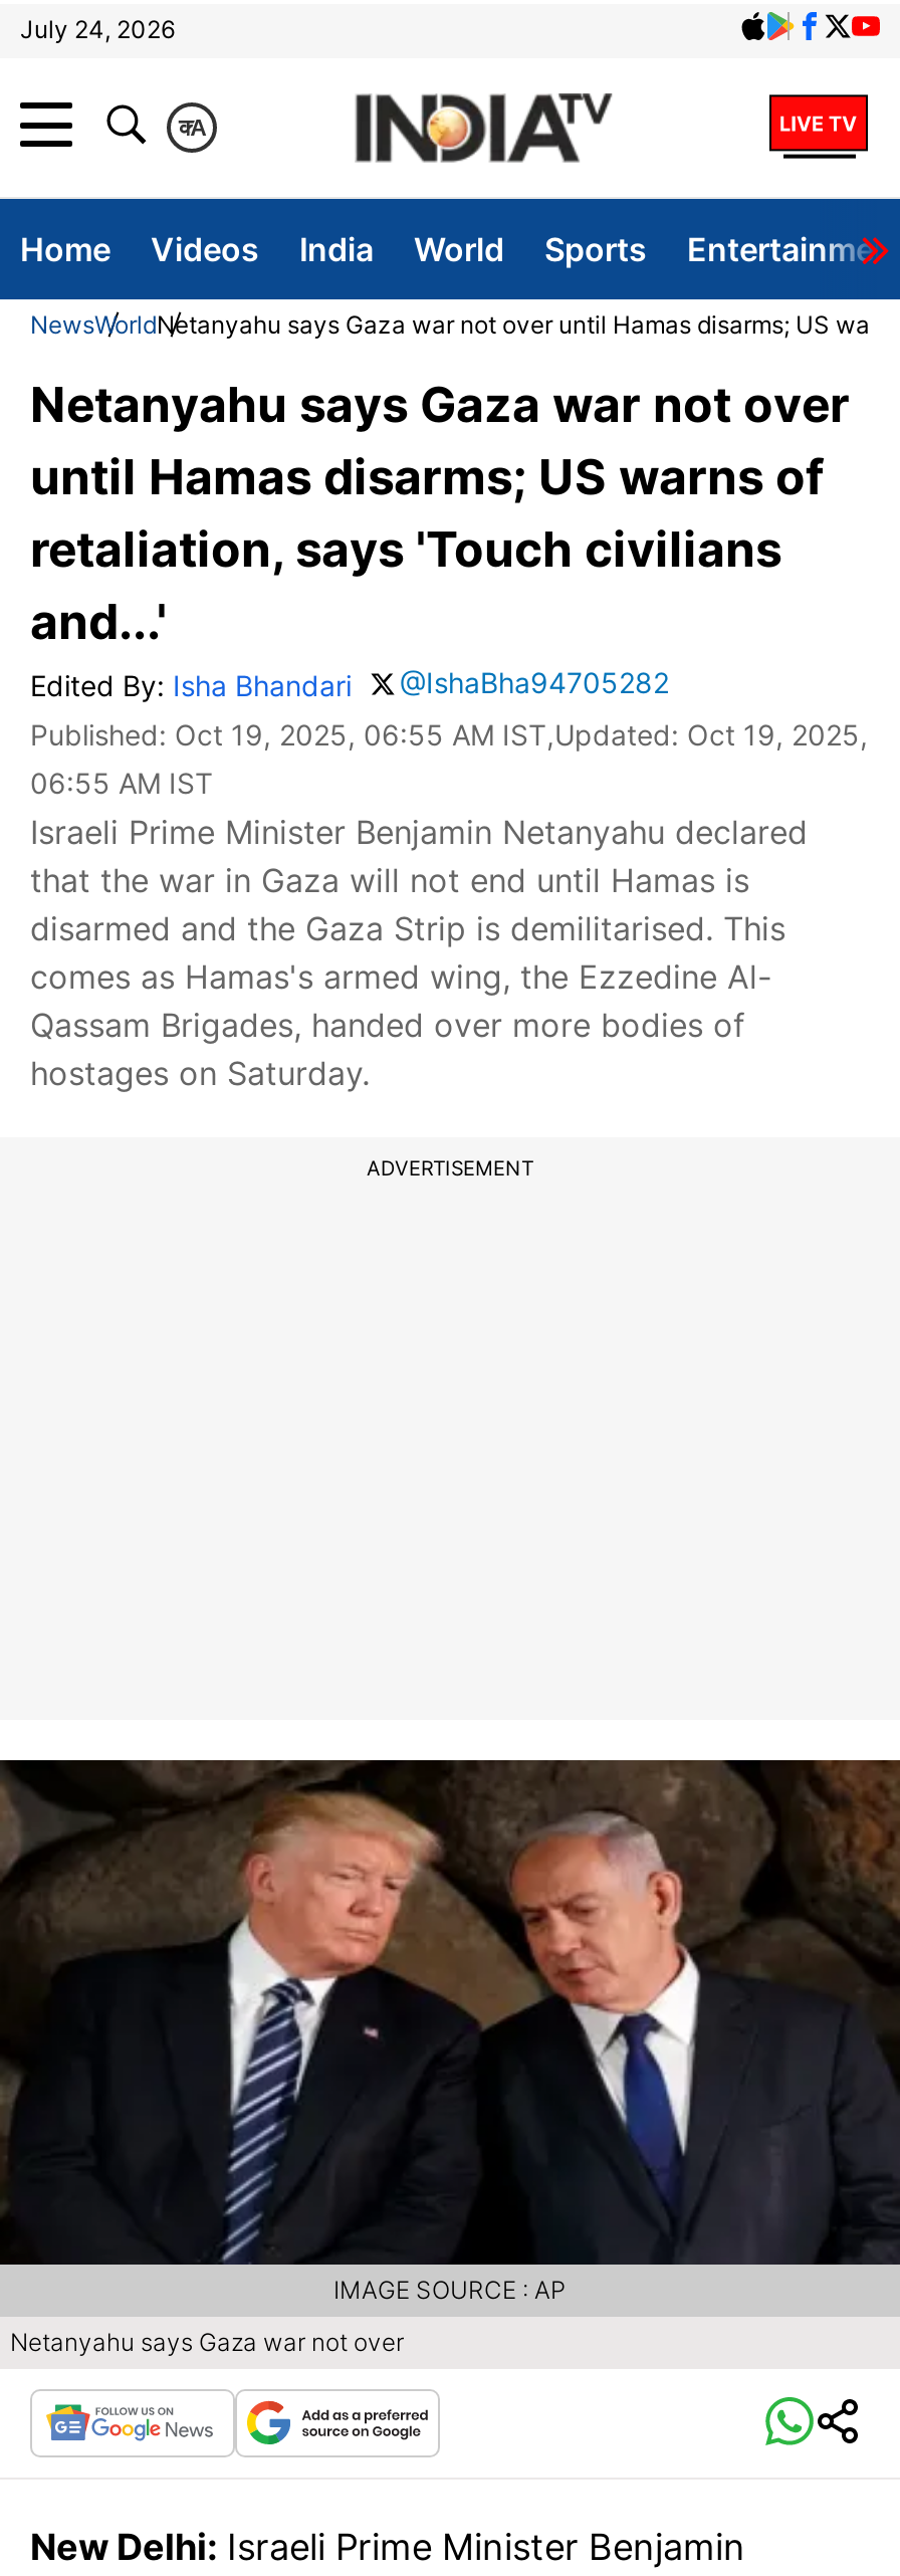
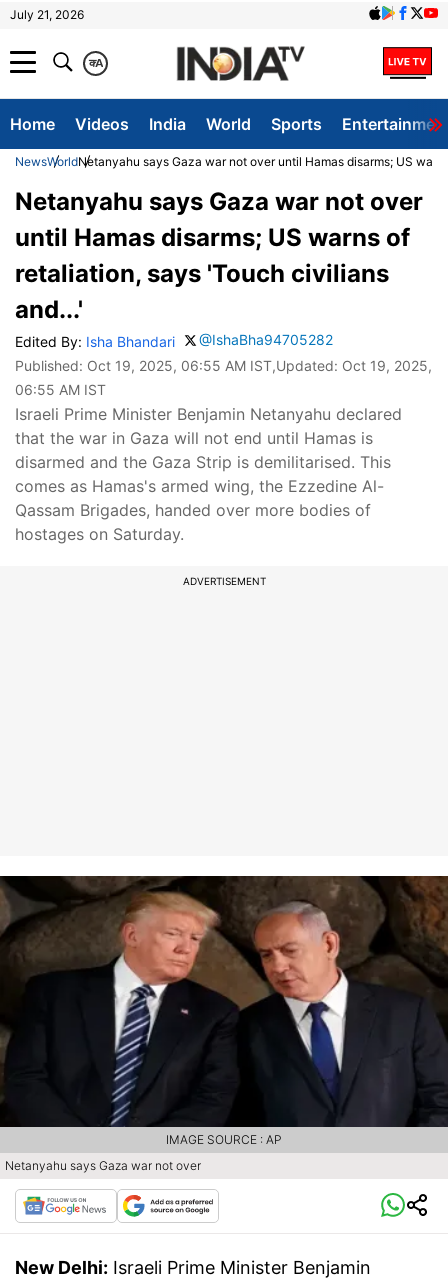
- July 24, 2026
+ July 21, 2026
